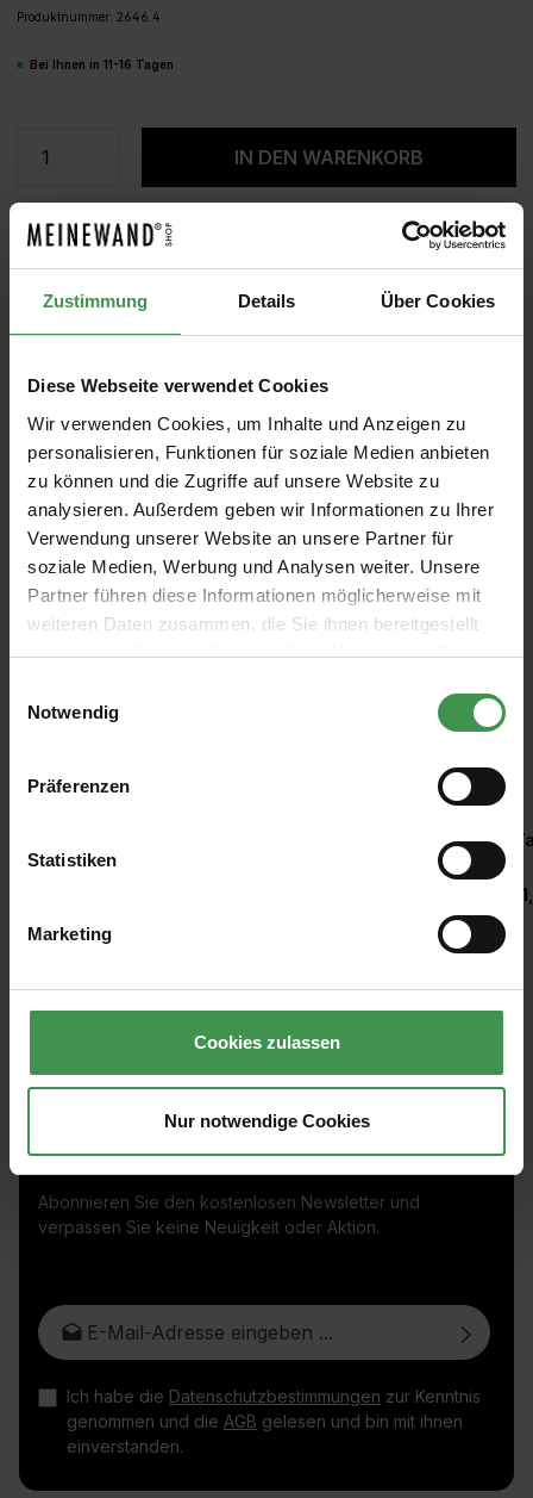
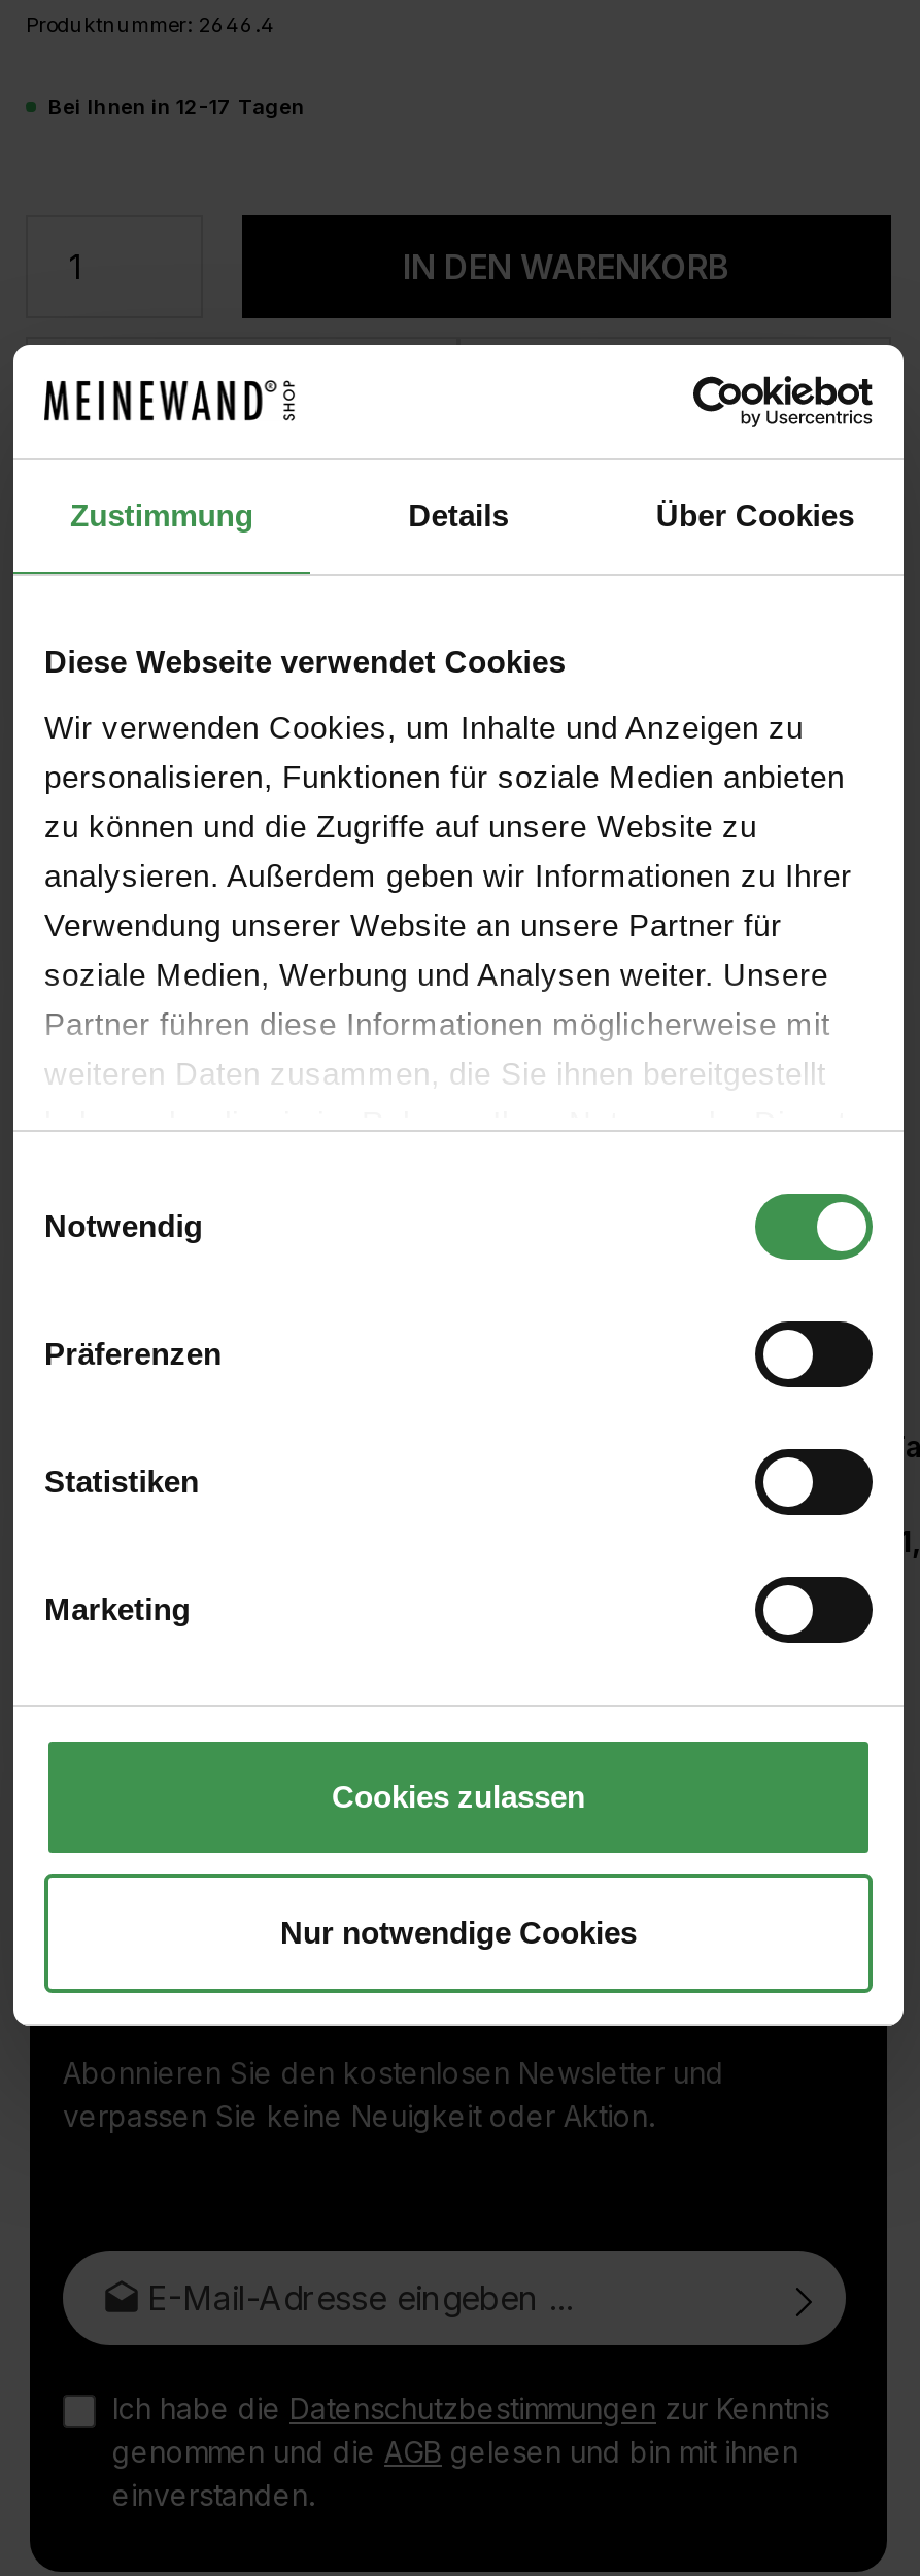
- Bei Ihnen in 11-16 Tagen
+ Bei Ihnen in 12-17 Tagen
